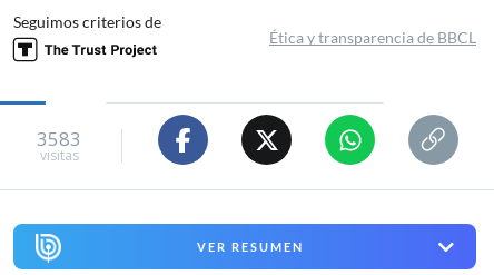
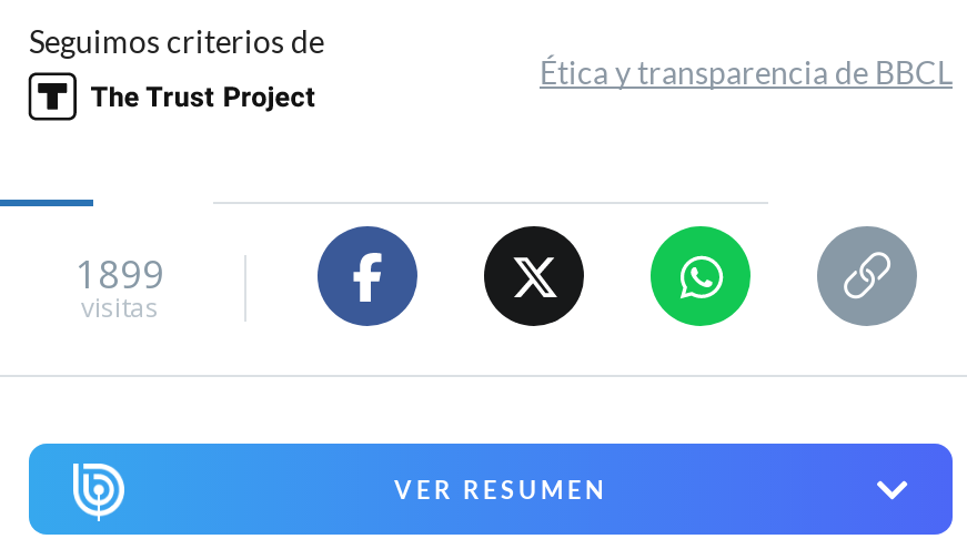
- 3583
+ 1899
